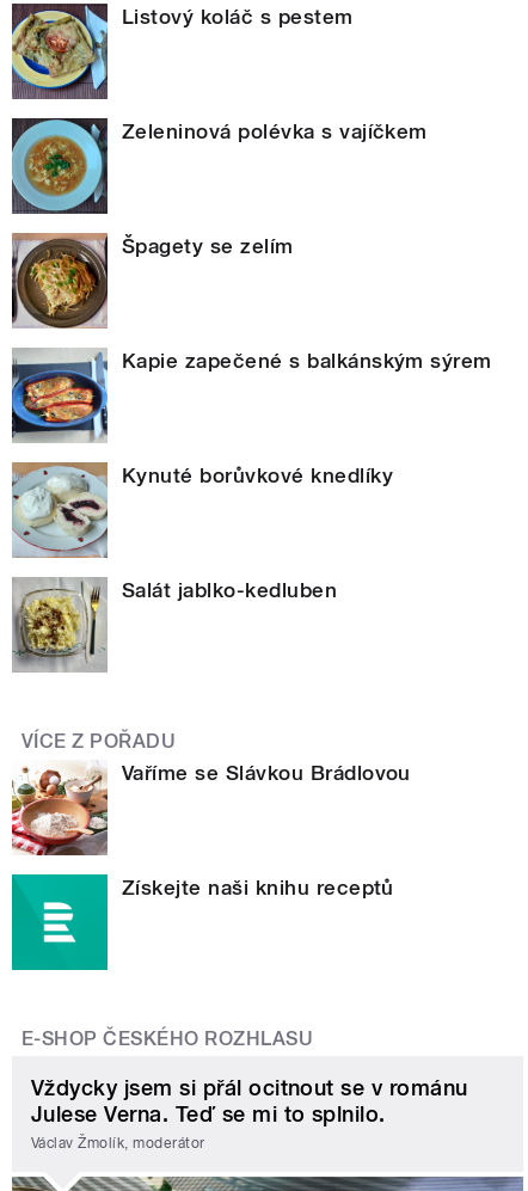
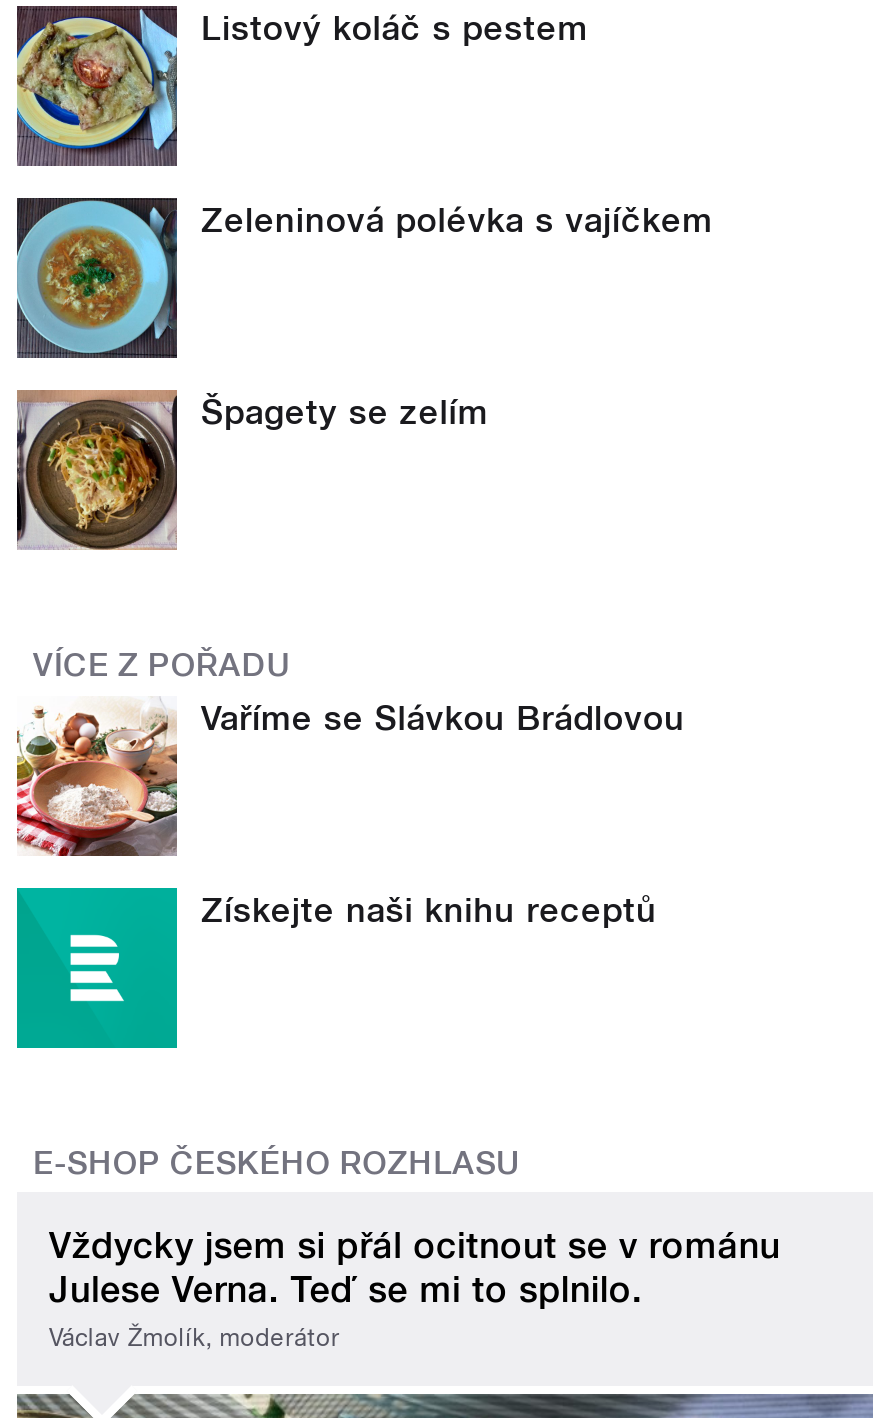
- [image]
- Kapie zapečené s balkánským sýrem

- [image]
- Kynuté borůvkové knedlíky

- [image]
- Salát jablko-kedluben
